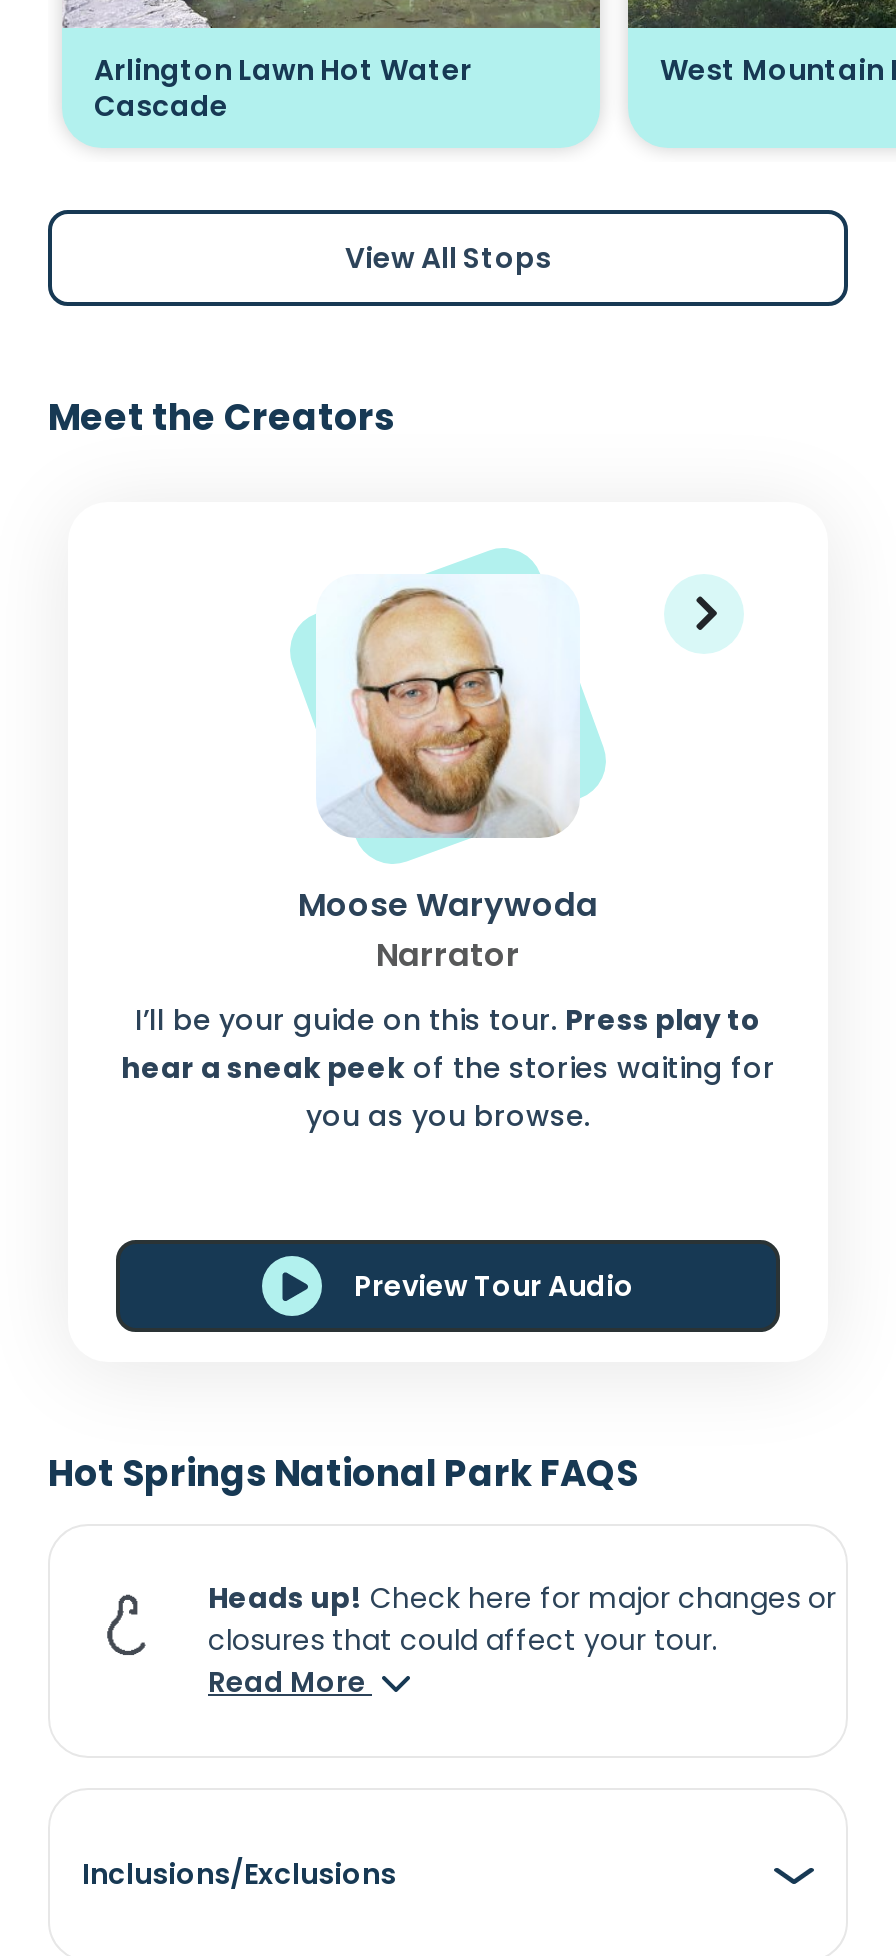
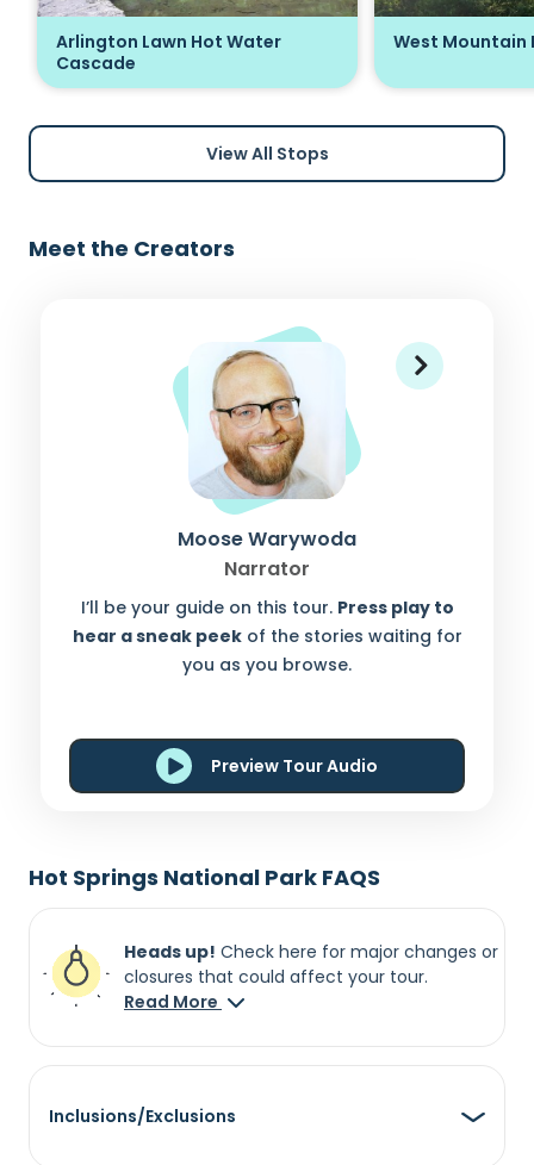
- [image]
+ [image]
